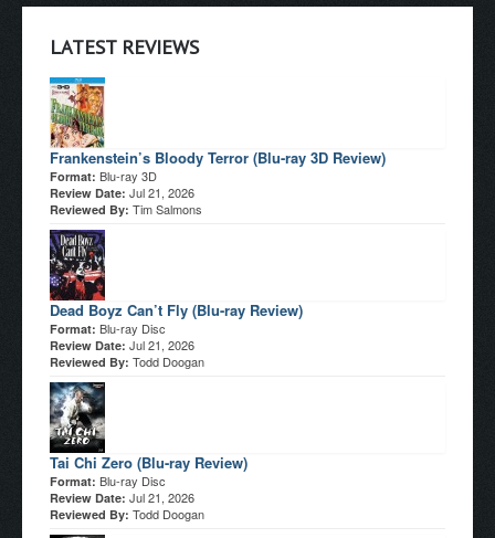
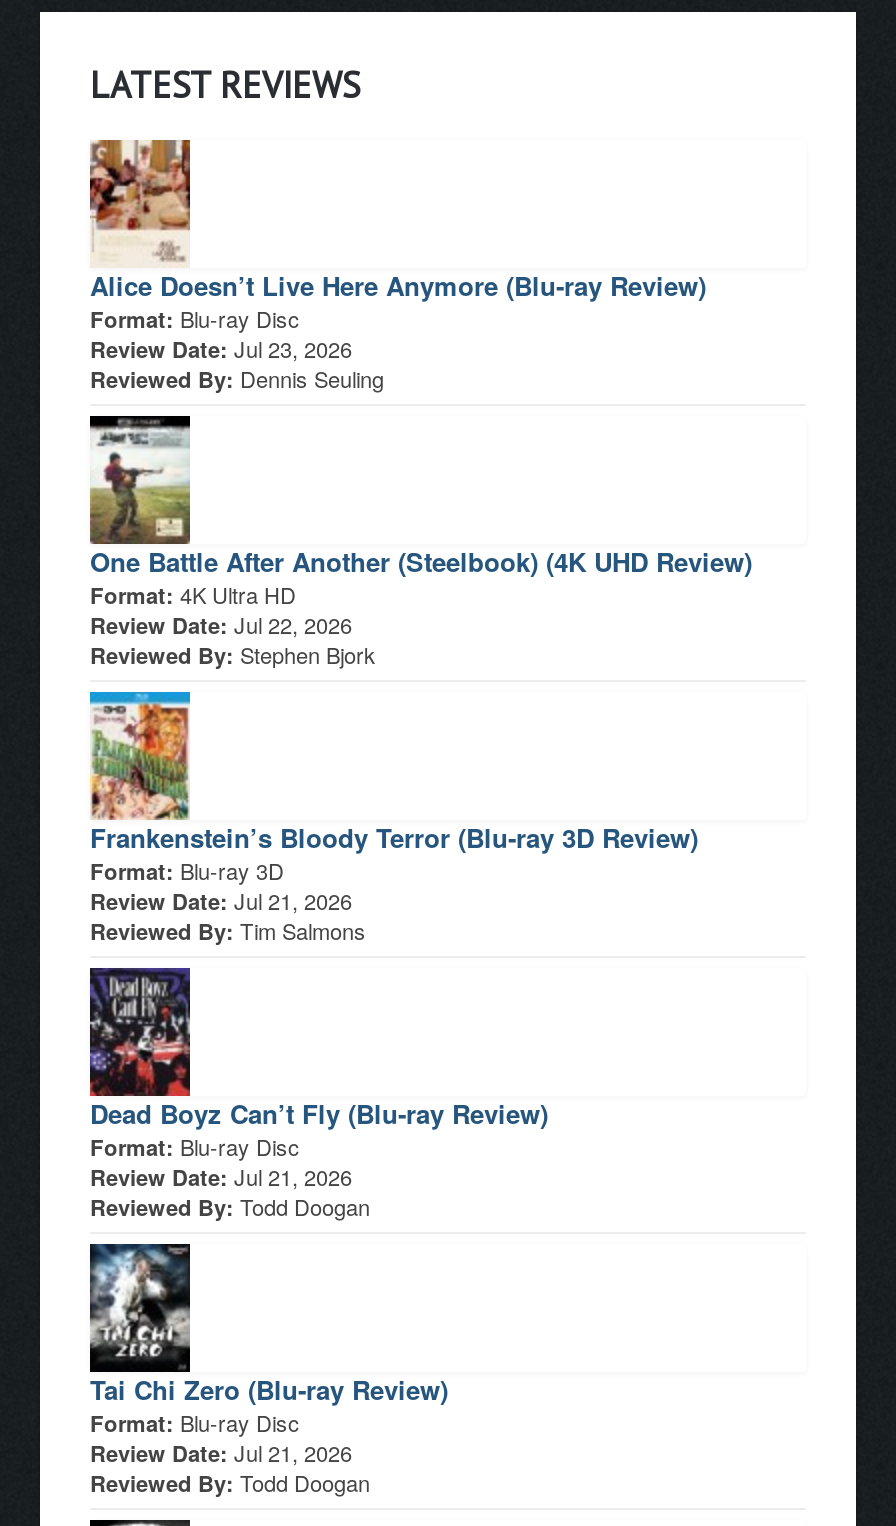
+ [image]
+ Alice Doesn’t Live Here Anymore (Blu-ray Review)
+ Format: Blu-ray Disc
+ Review Date: Jul 23, 2026
+ Reviewed By: Dennis Seuling

+ [image]
+ One Battle After Another (Steelbook) (4K UHD Review)
+ Format: 4K Ultra HD
+ Review Date: Jul 22, 2026
+ Reviewed By: Stephen Bjork
